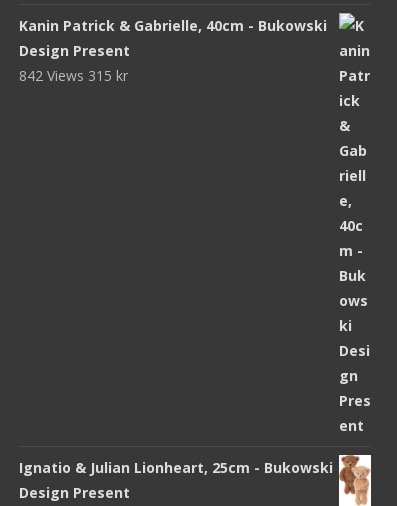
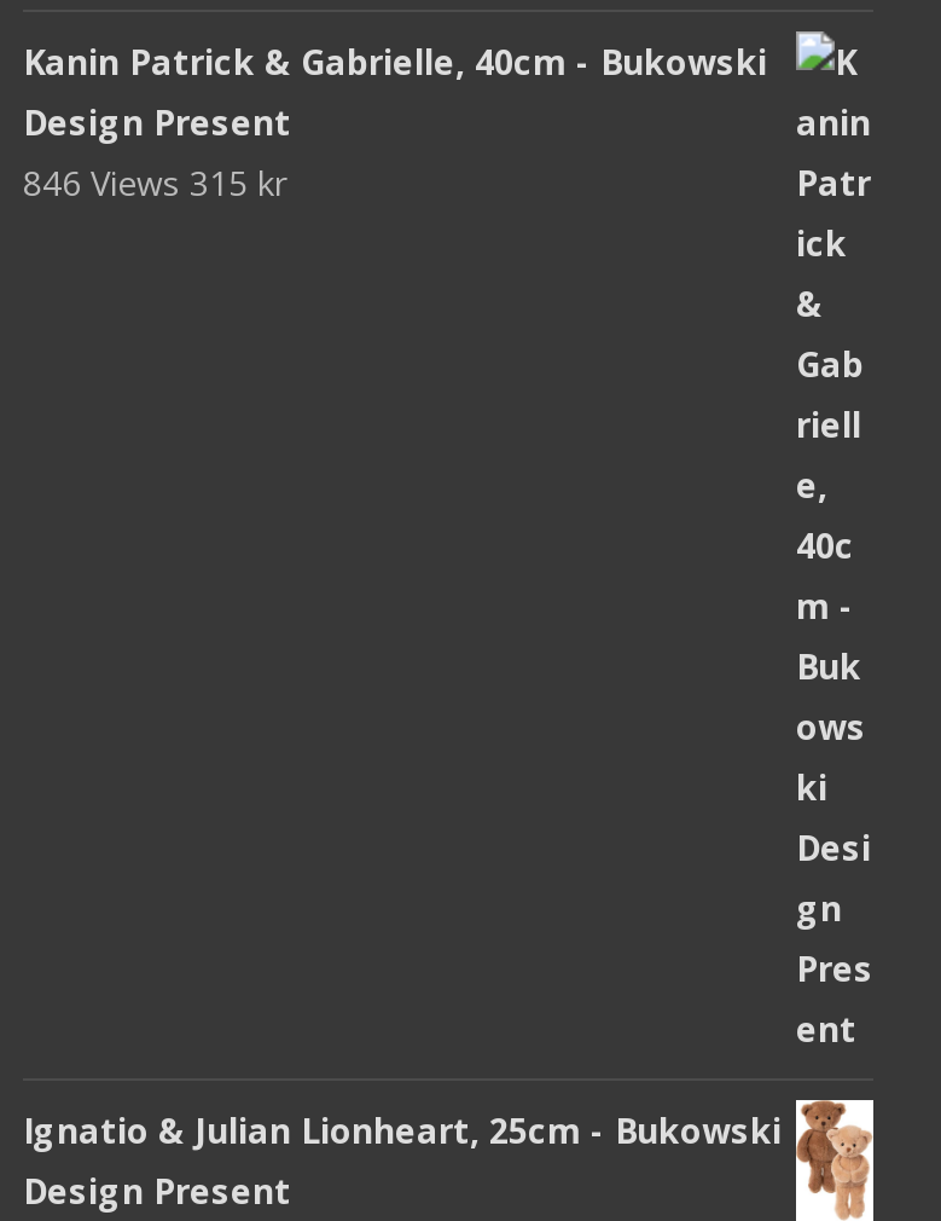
- 842 Views 315 kr
+ 846 Views 315 kr
